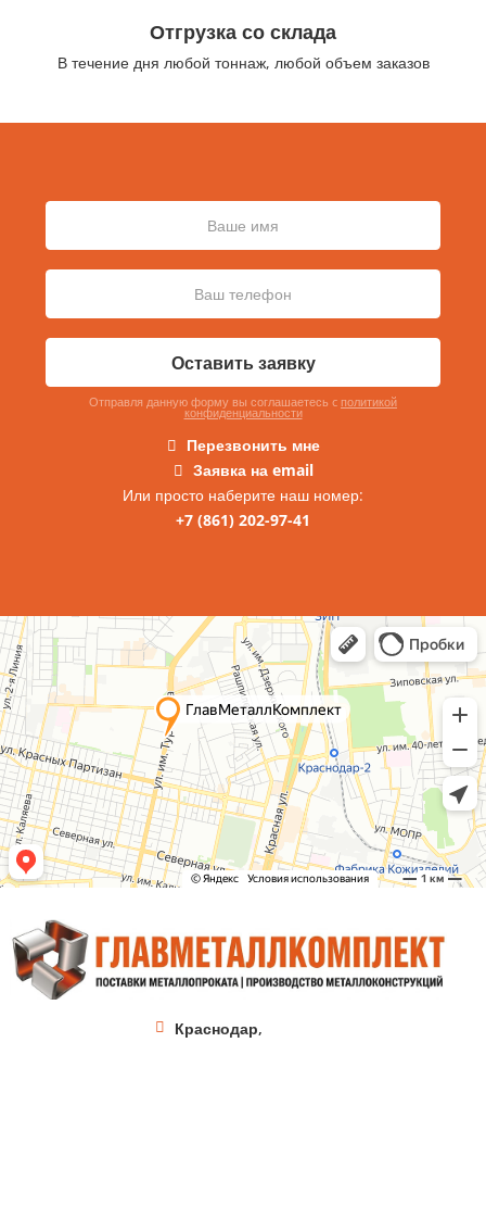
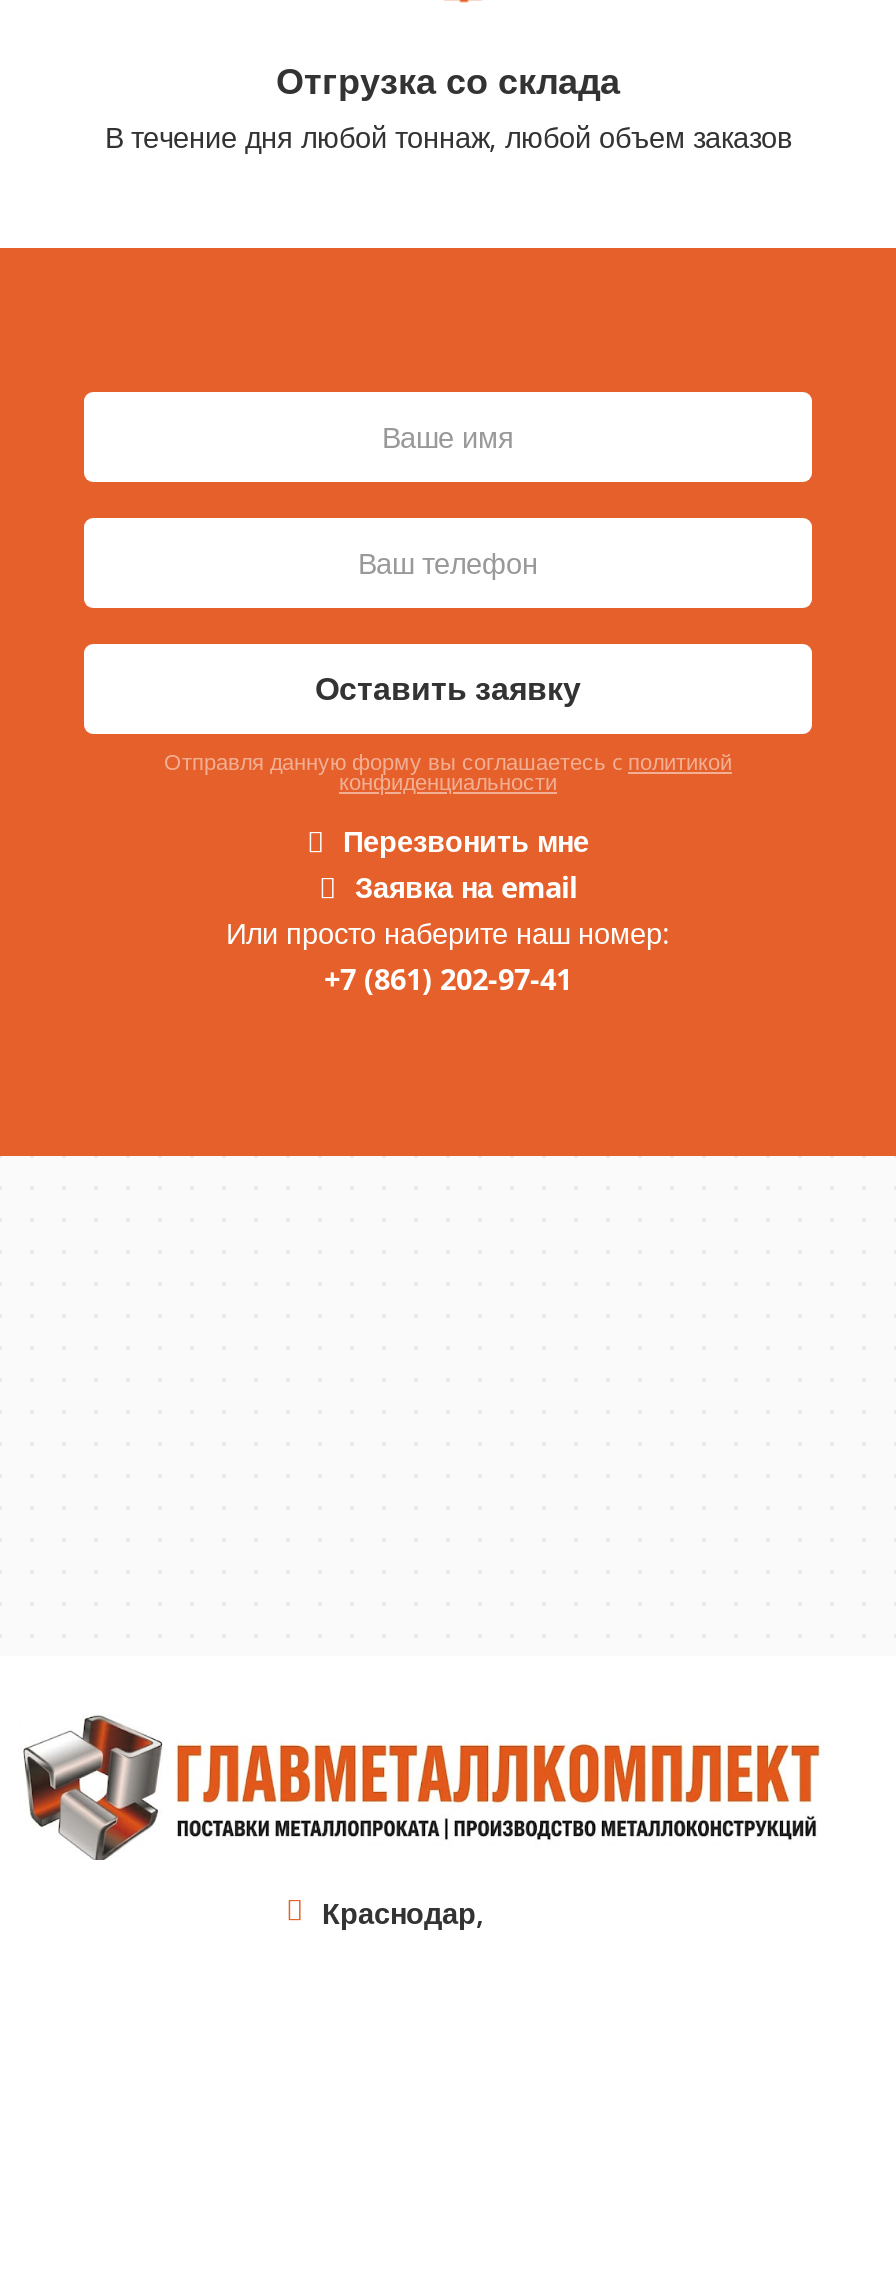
- [image]
